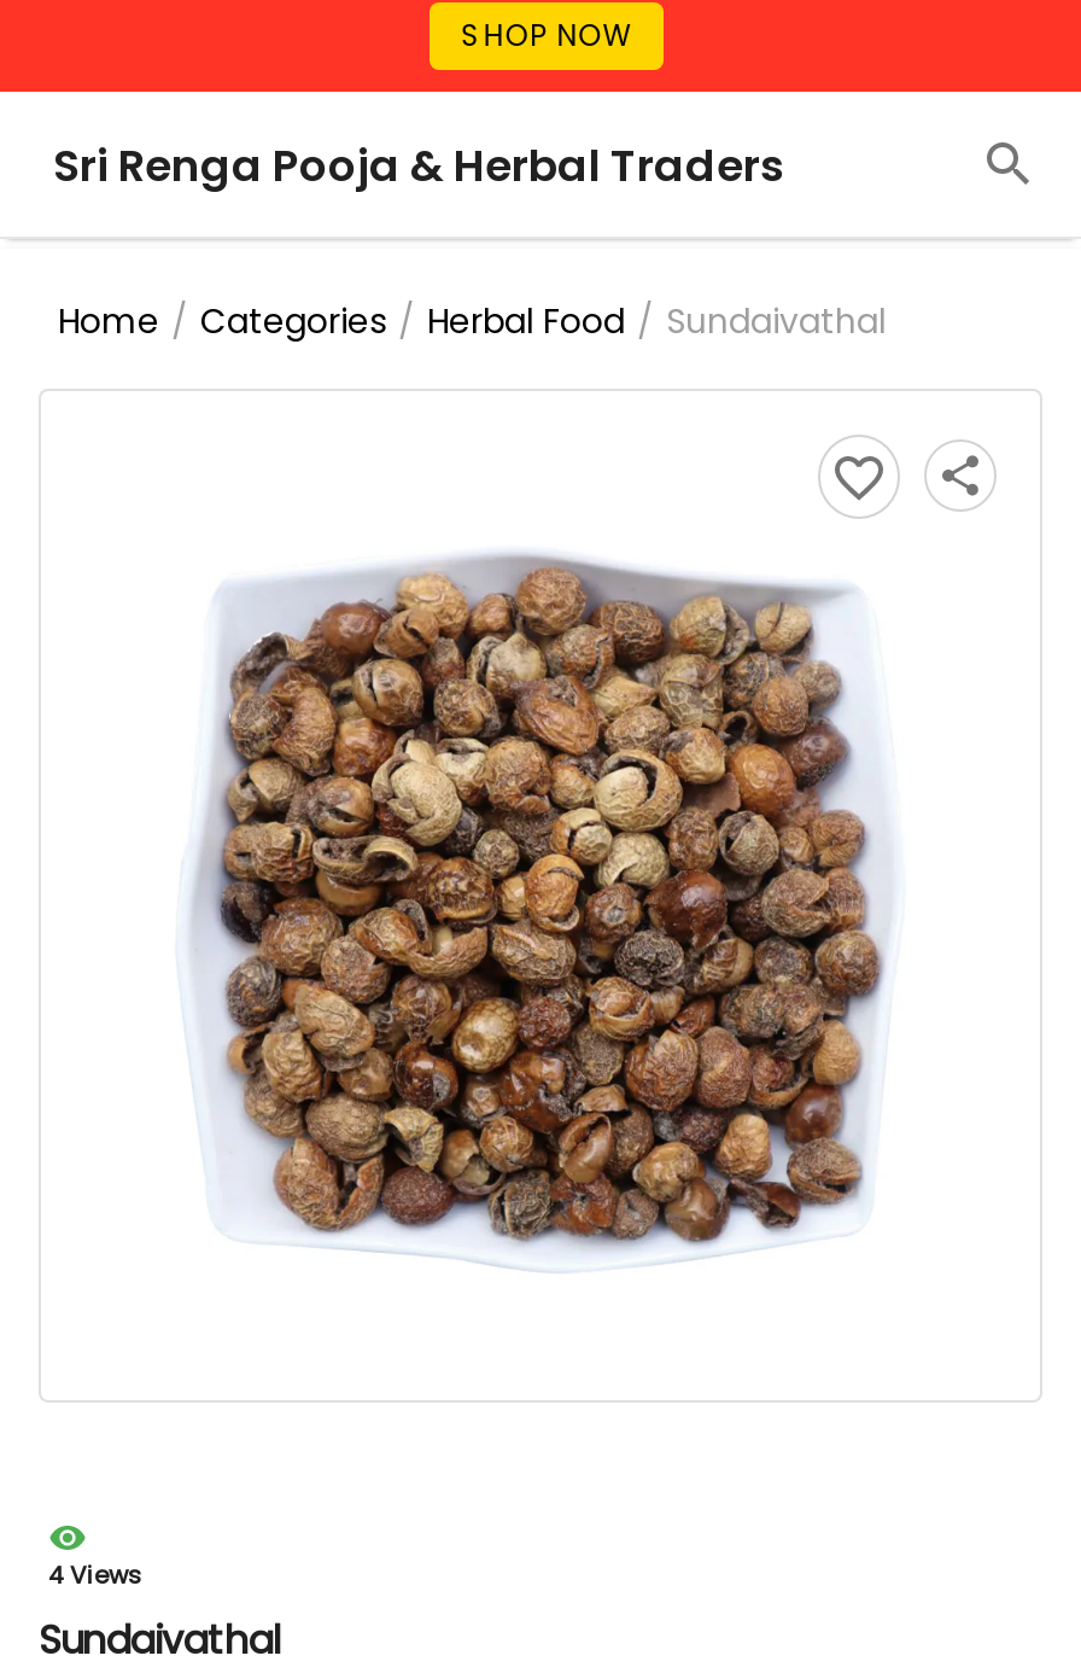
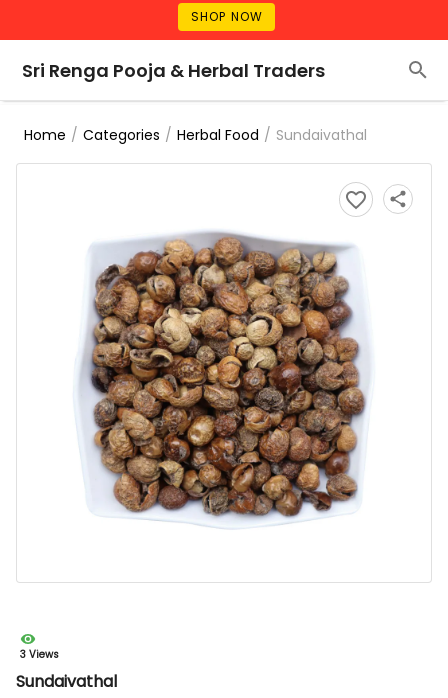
- 4 Views
+ 3 Views
